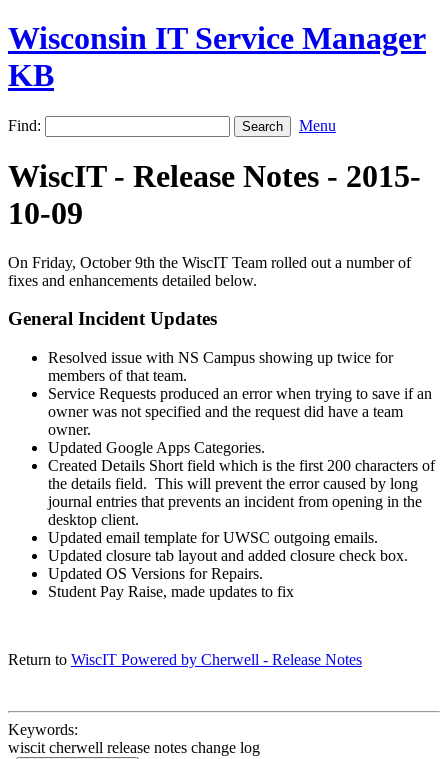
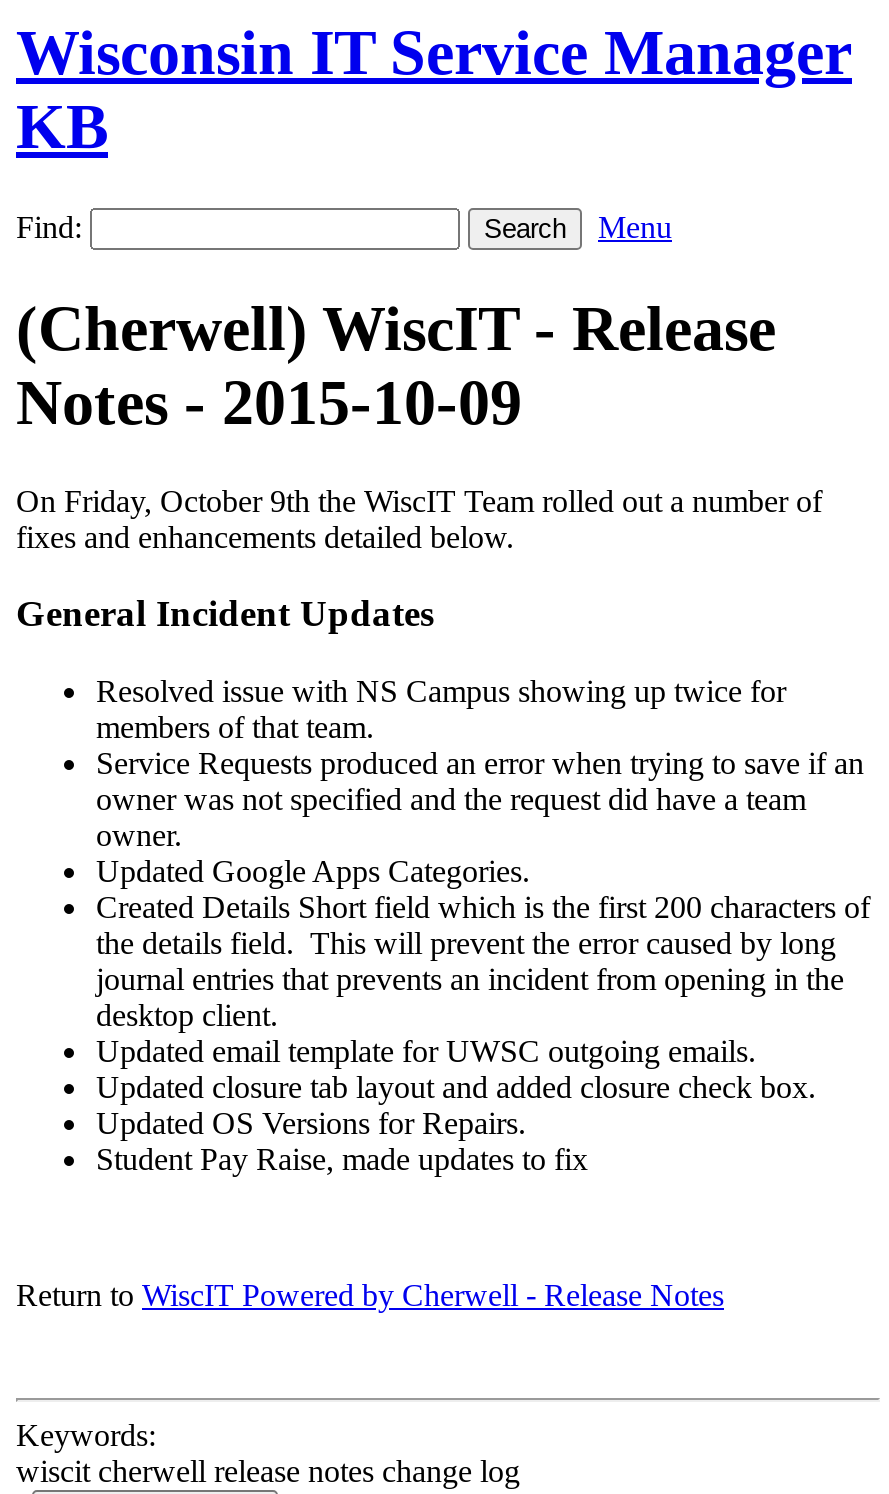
- WiscIT - Release Notes - 2015-
- 10-09
+ (Cherwell) WiscIT - Release
+ Notes - 2015-10-09
